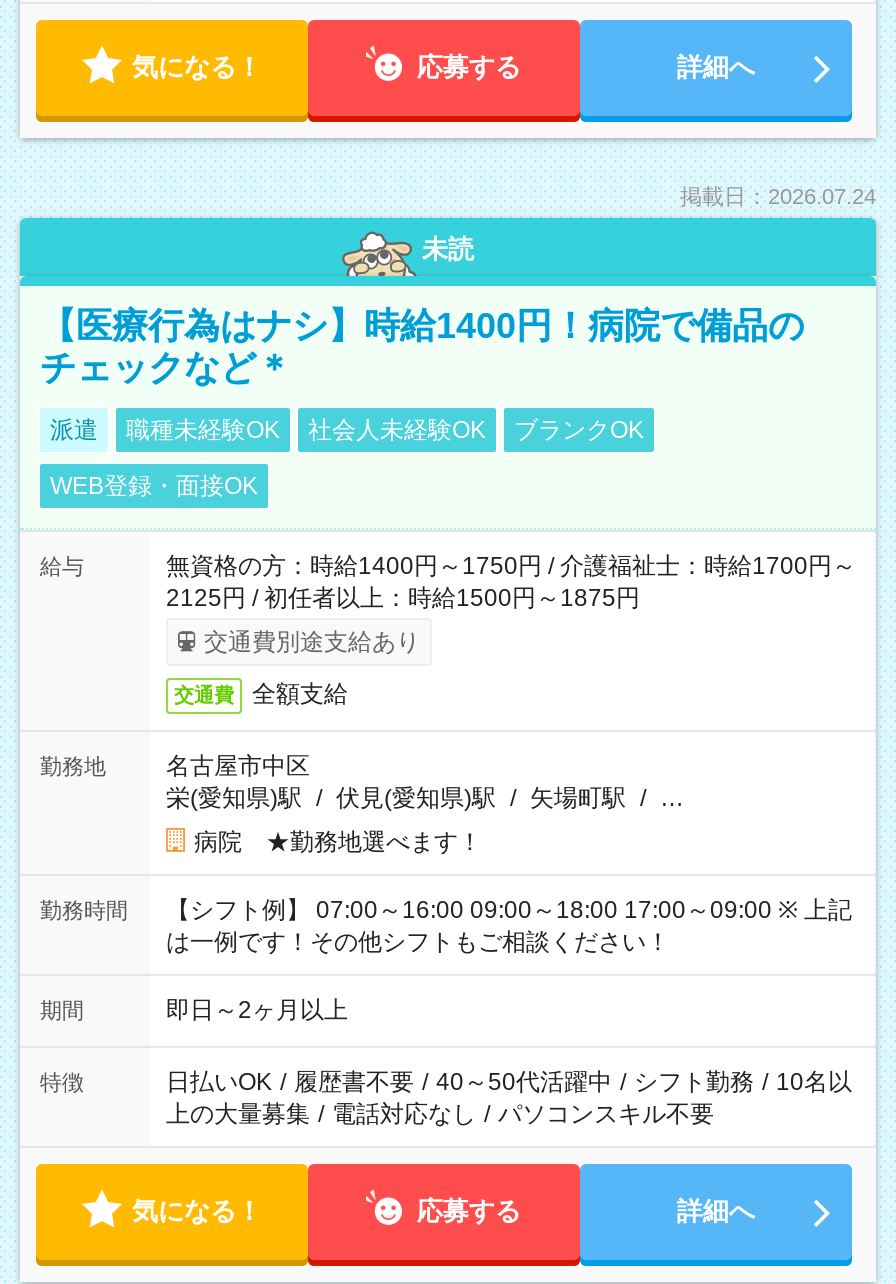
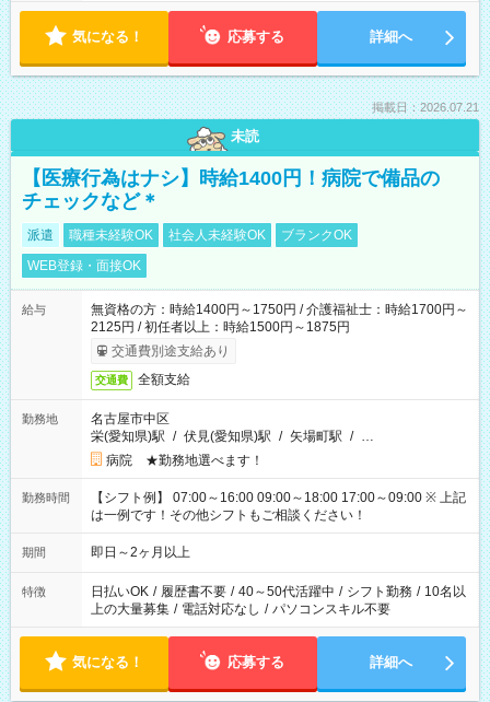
- 掲載日：2026.07.24
+ 掲載日：2026.07.21
